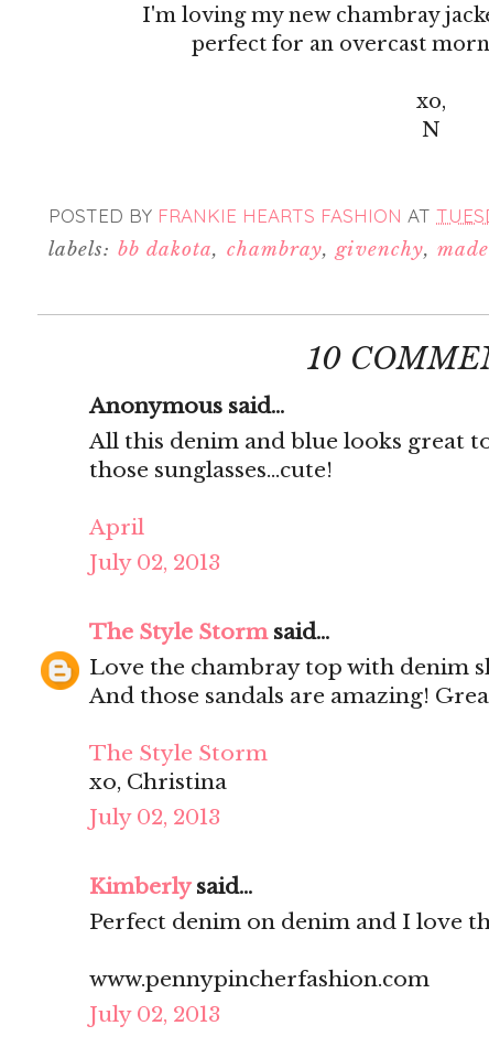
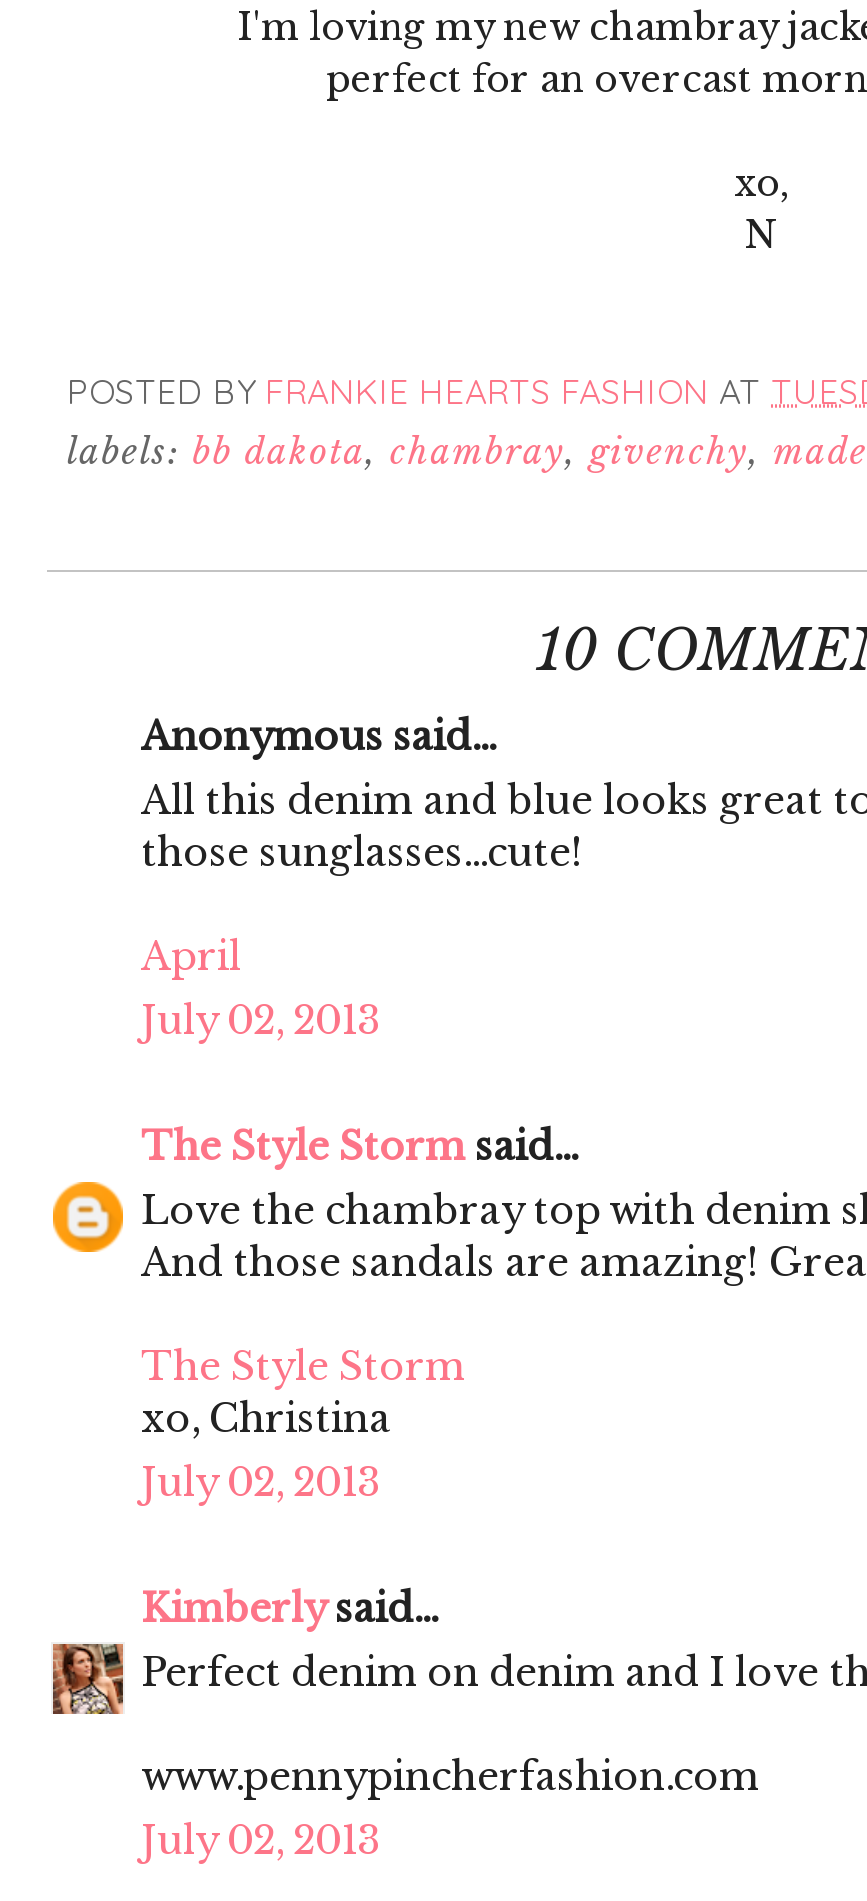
+ [image]
